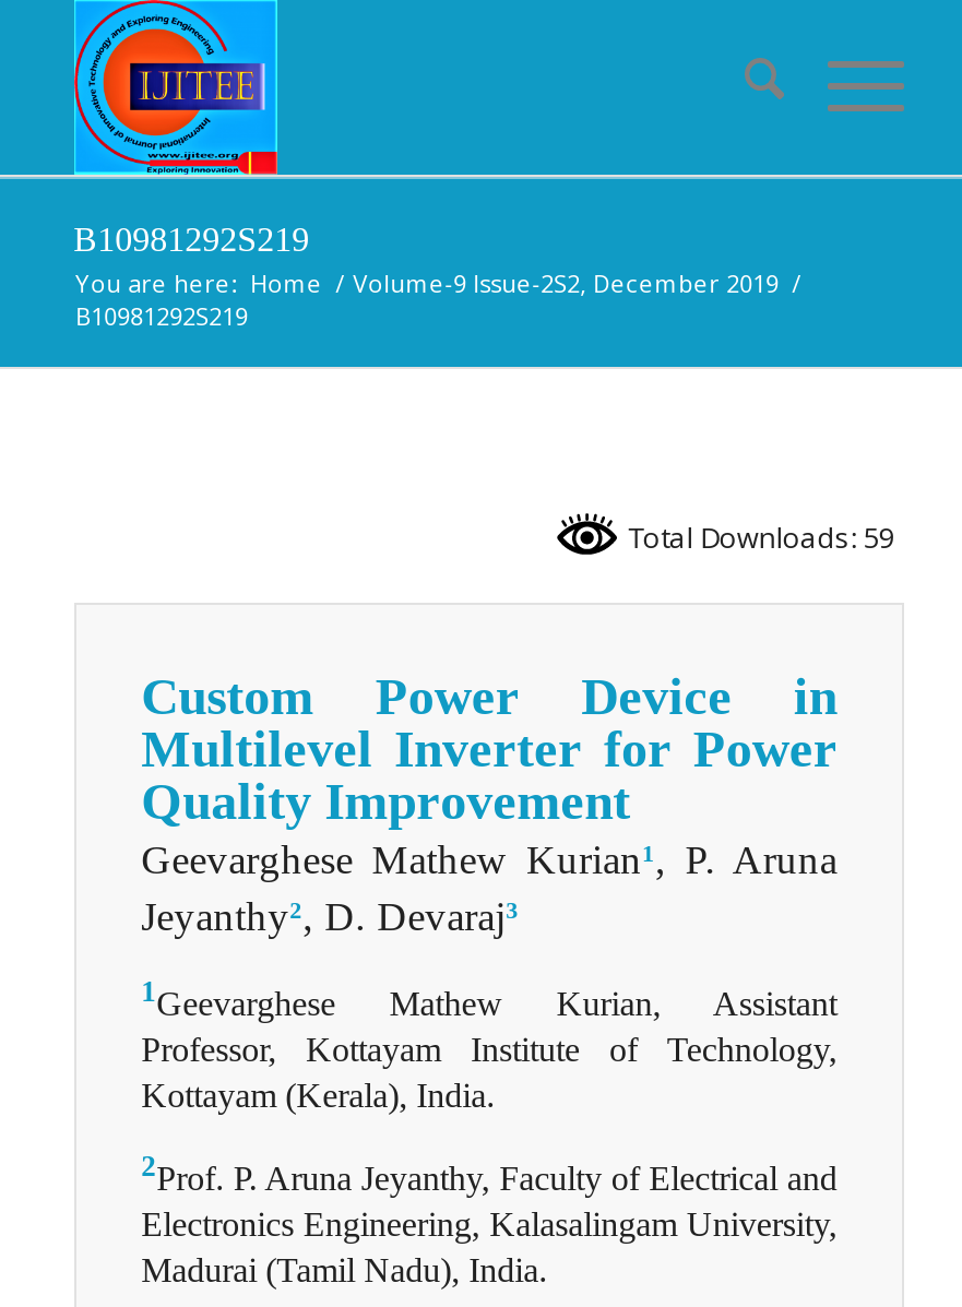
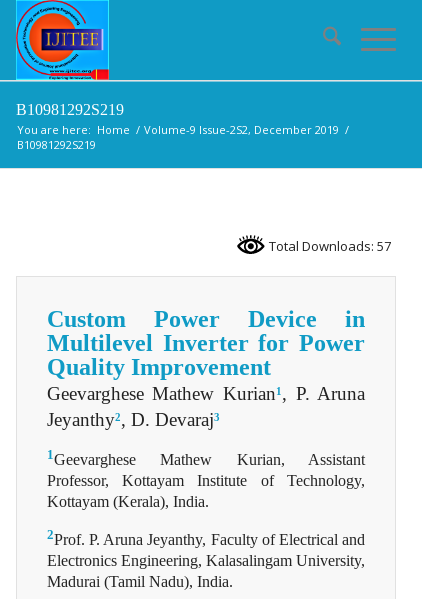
- Total Downloads: 59
+ Total Downloads: 57
